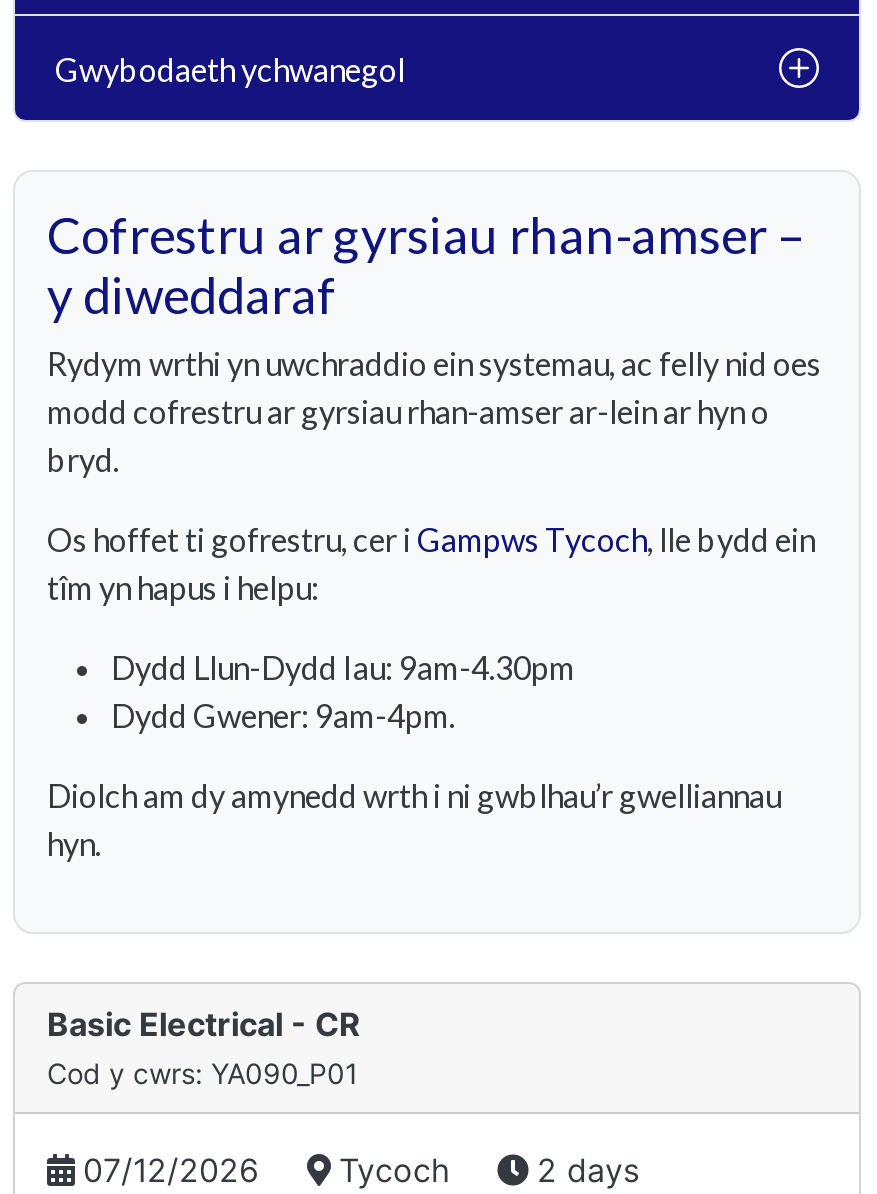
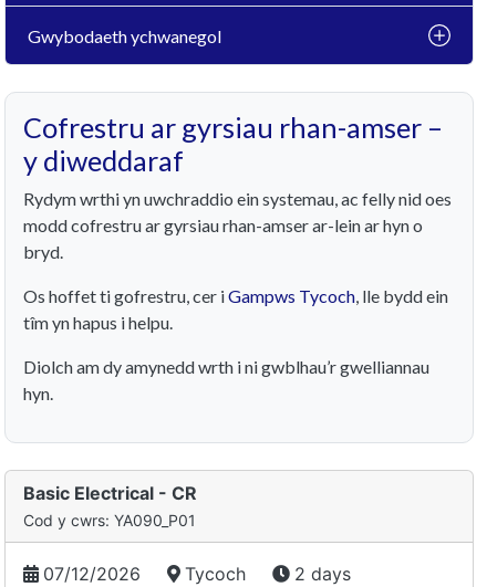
- tîm yn hapus i helpu:
- Dydd Llun-Dydd Iau: 9am-4.30pm
- Dydd Gwener: 9am-4pm.
+ tîm yn hapus i helpu.
